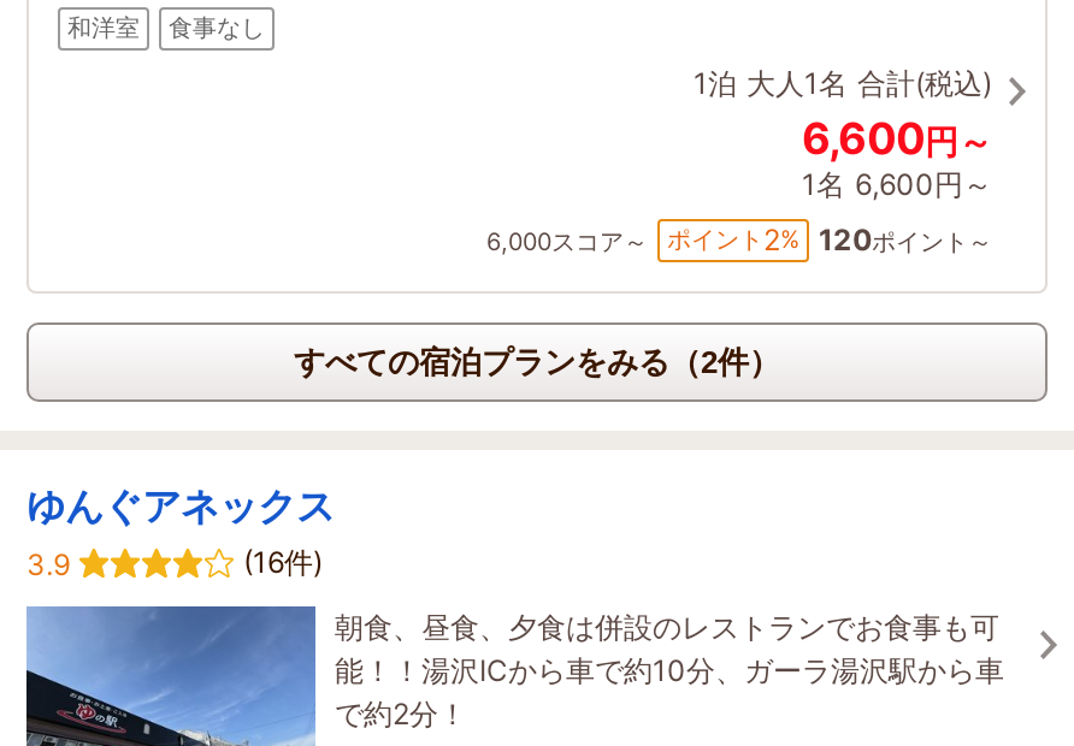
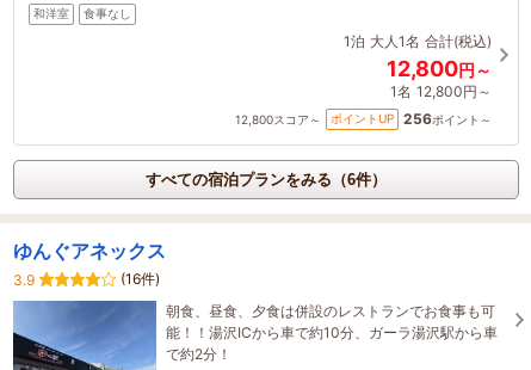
- 6,600円～
- 1名 6,600円～
+ 12,800円～
+ 1名 12,800円～

- 6,000スコア～
- ポイント2% 120ポイント～
+ 12,800スコア～
+ ポイントUP
+ 256ポイント～

- すべての宿泊プランをみる（2件）
+ すべての宿泊プランをみる（6件）
